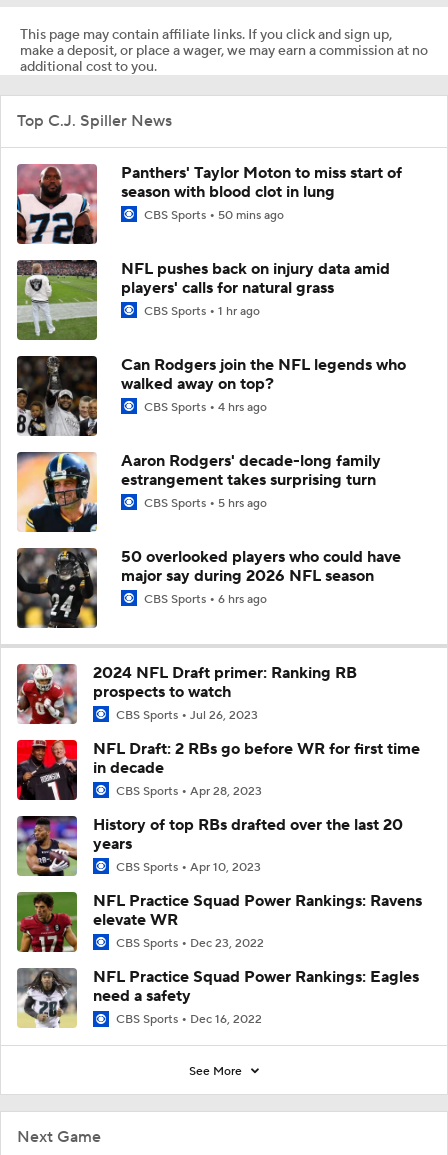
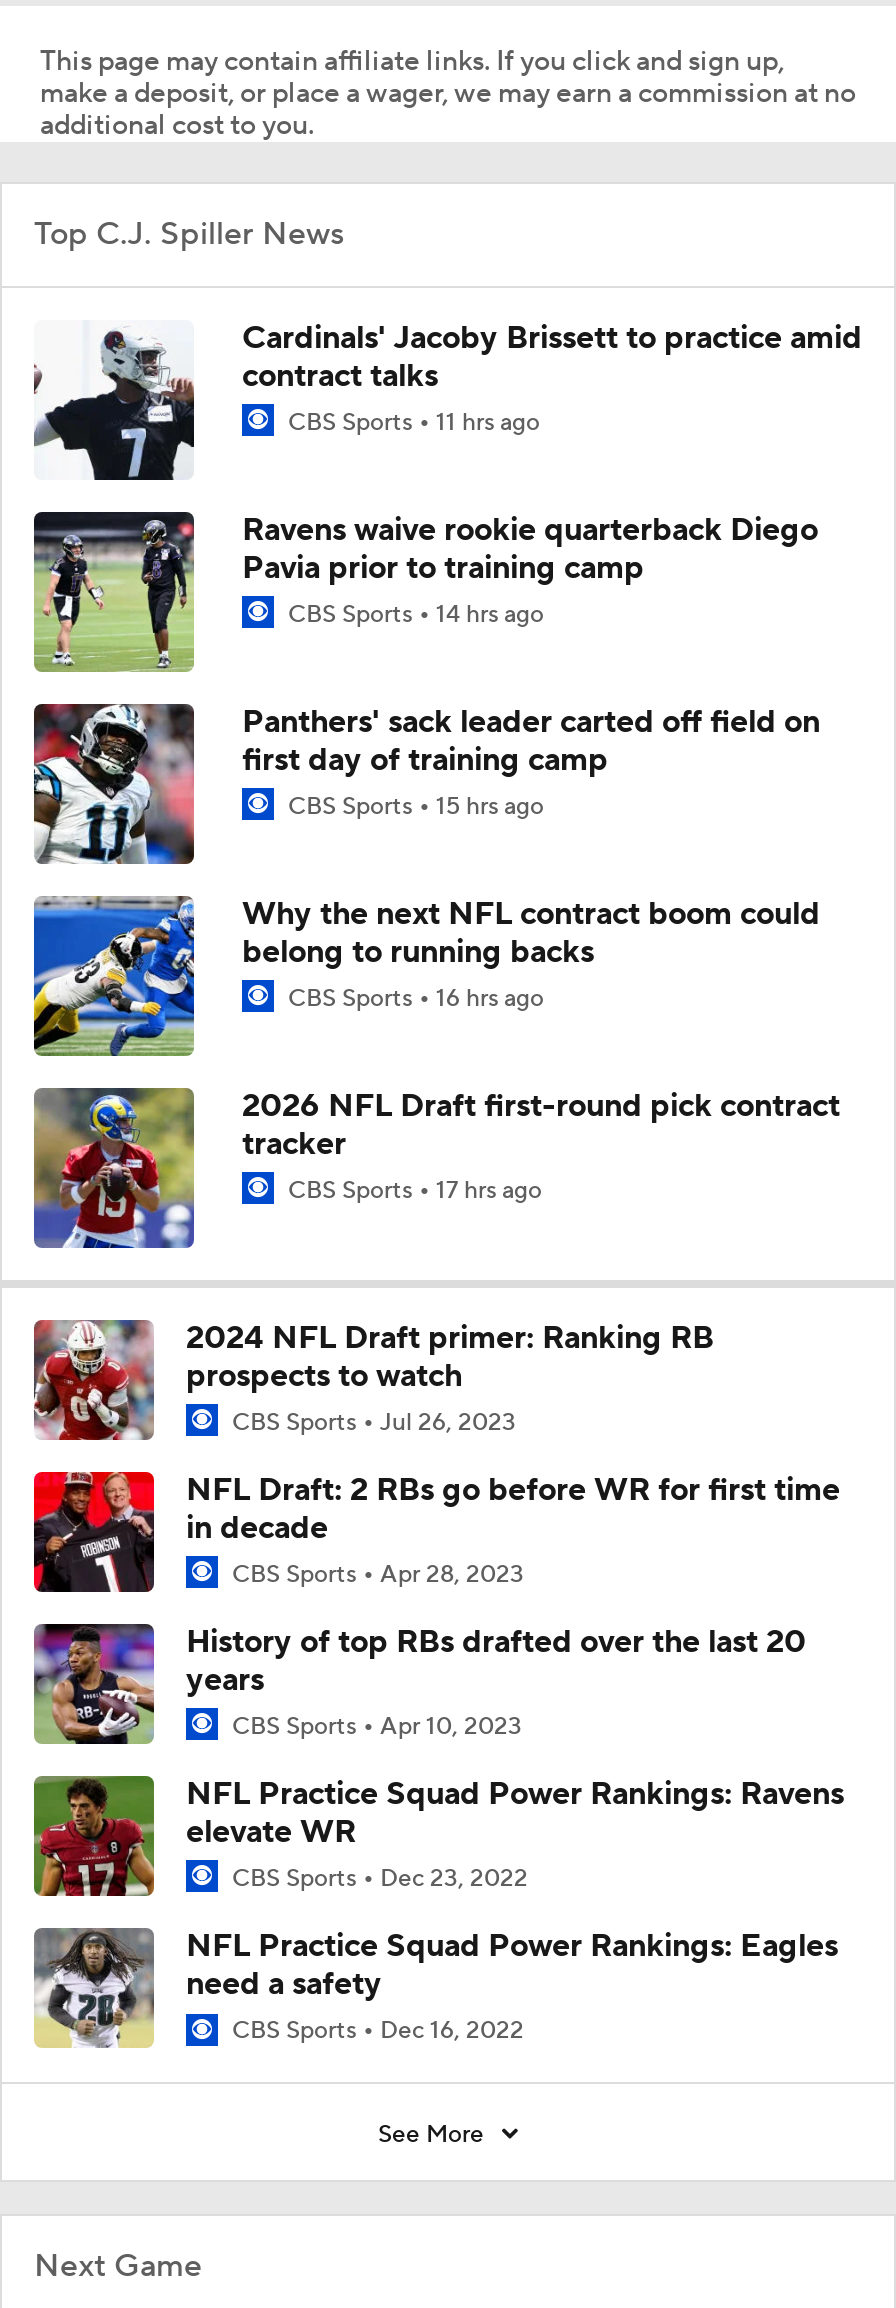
- [image]
- Panthers' Taylor Moton to miss start of
- season with blood clot in lung
- CBS Sports 50 mins ago
+ [image]
+ Cardinals' Jacoby Brissett to practice amid
+ contract talks
+ CBS Sports 11 hrs ago

- [image]
- NFL pushes back on injury data amid
- players' calls for natural grass
- CBS Sports 1 hr ago
+ [image]
+ Ravens waive rookie quarterback Diego
+ Pavia prior to training camp
+ CBS Sports 14 hrs ago

- [image]
- Can Rodgers join the NFL legends who
- walked away on top?
- CBS Sports 4 hrs ago
+ [image]
+ Panthers' sack leader carted off field on
+ first day of training camp
+ CBS Sports 15 hrs ago

- [image]
- Aaron Rodgers' decade-long family
- estrangement takes surprising turn
- CBS Sports 5 hrs ago
+ [image]
+ Why the next NFL contract boom could
+ belong to running backs
+ CBS Sports 16 hrs ago

- [image]
- 50 overlooked players who could have
- major say during 2026 NFL season
- CBS Sports 6 hrs ago
+ [image]
+ 2026 NFL Draft first-round pick contract
+ tracker
+ CBS Sports 17 hrs ago
